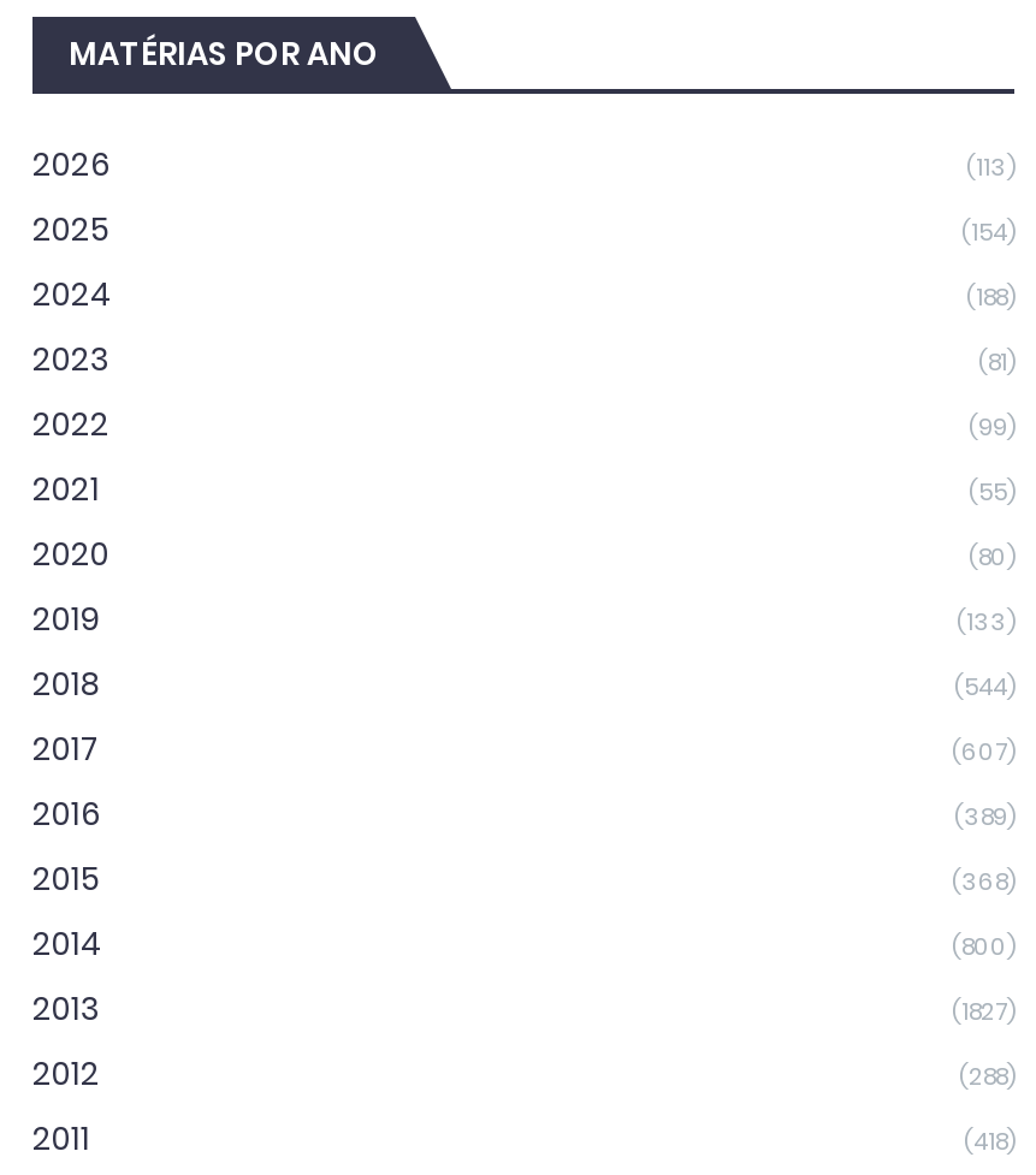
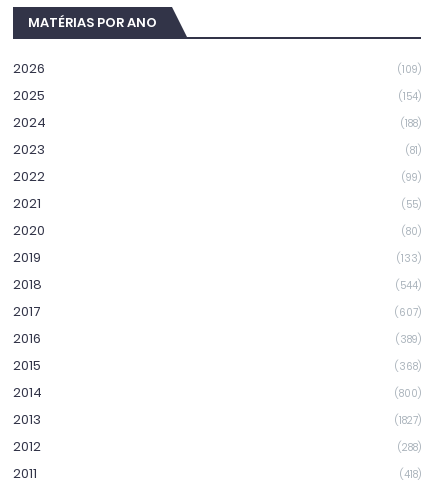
- (113)
+ (109)
